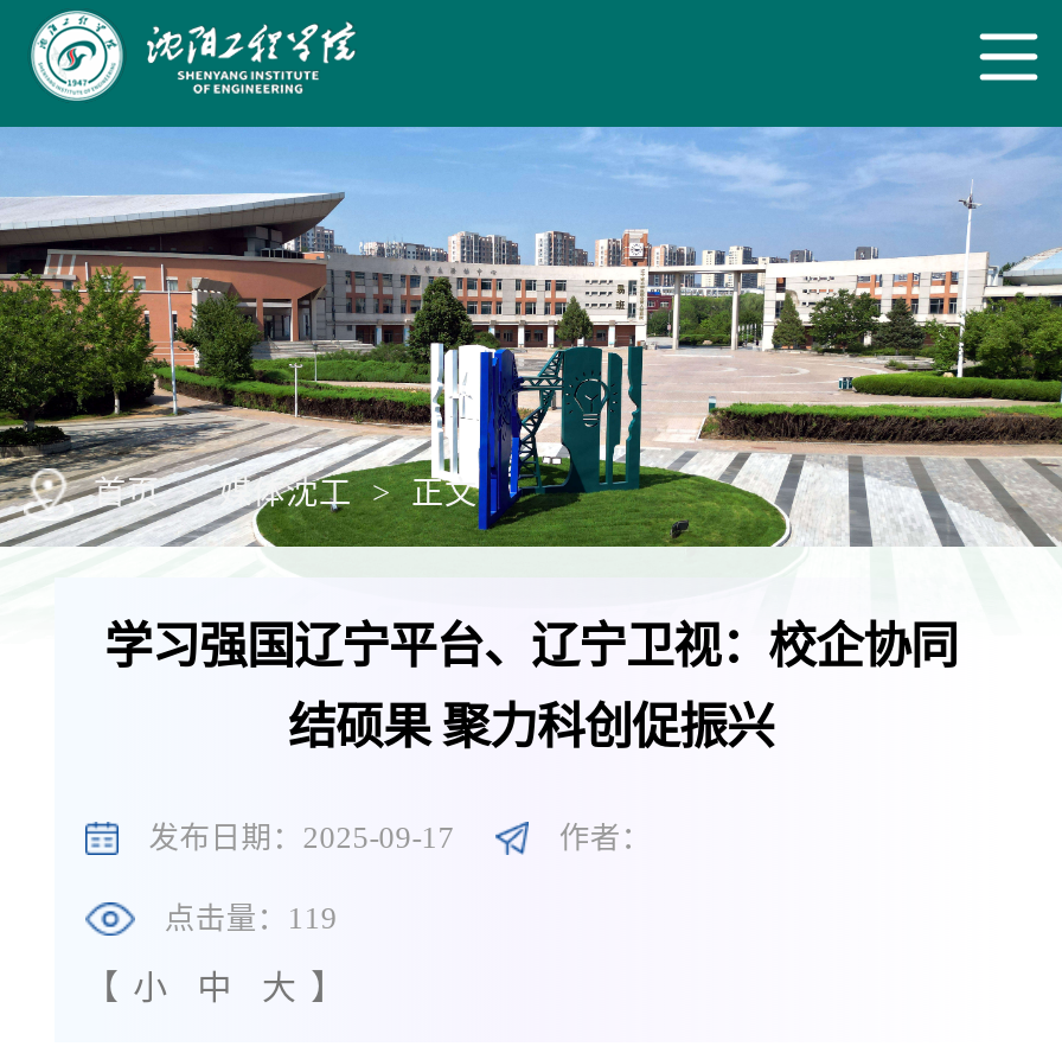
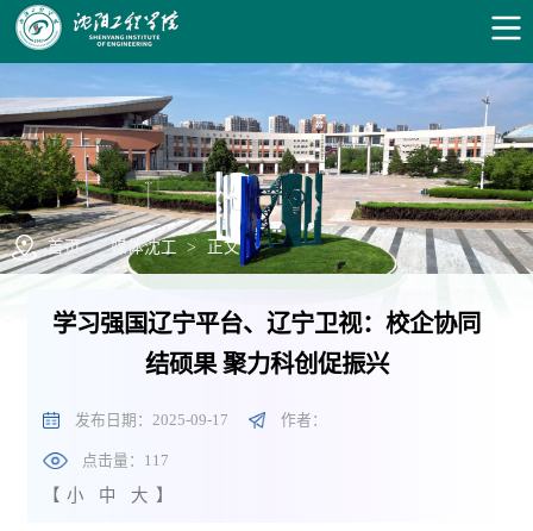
- 点击量：119
+ 点击量：117
